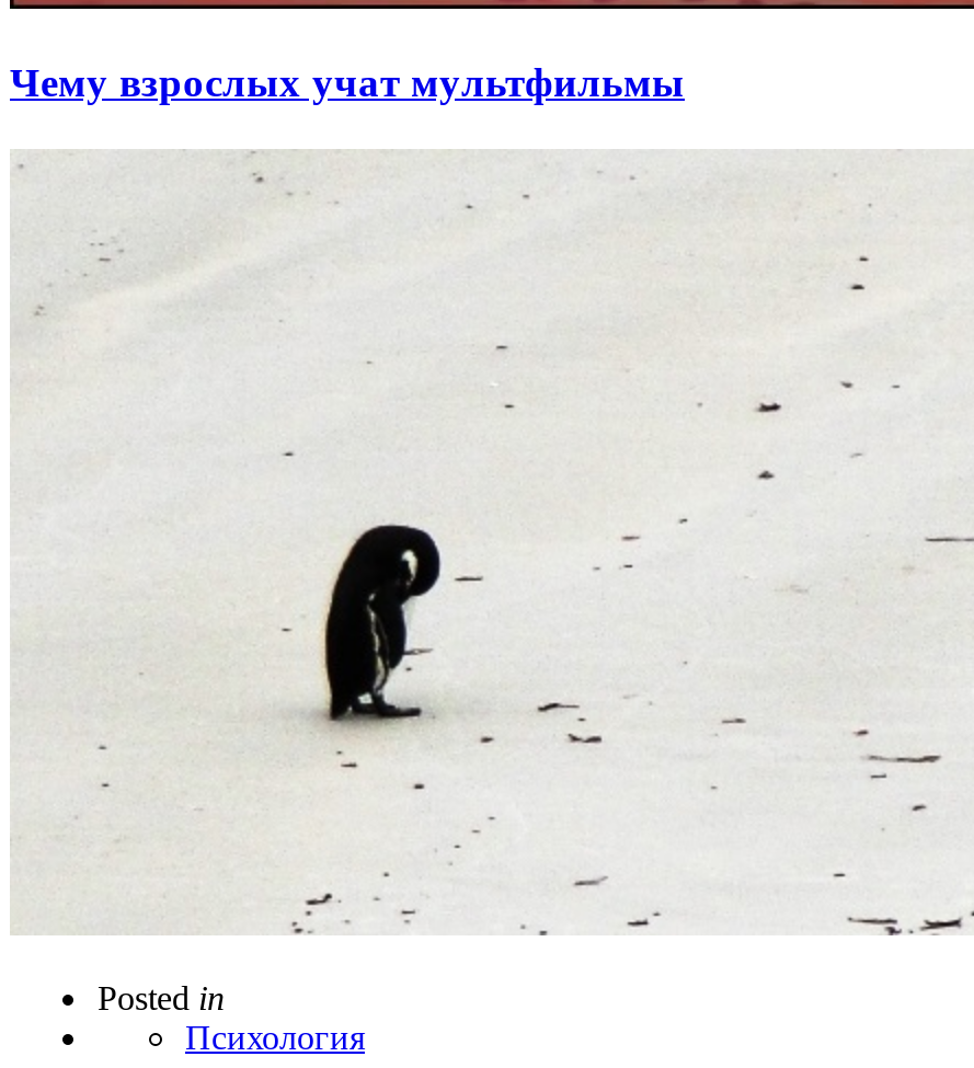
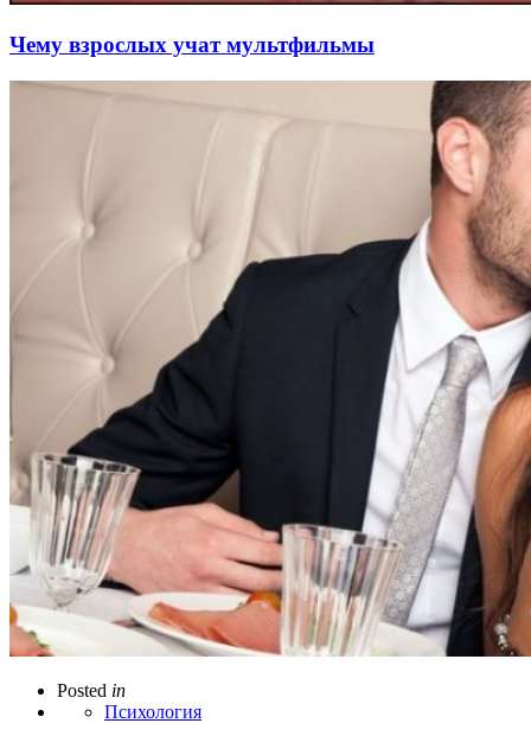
+ [image]
